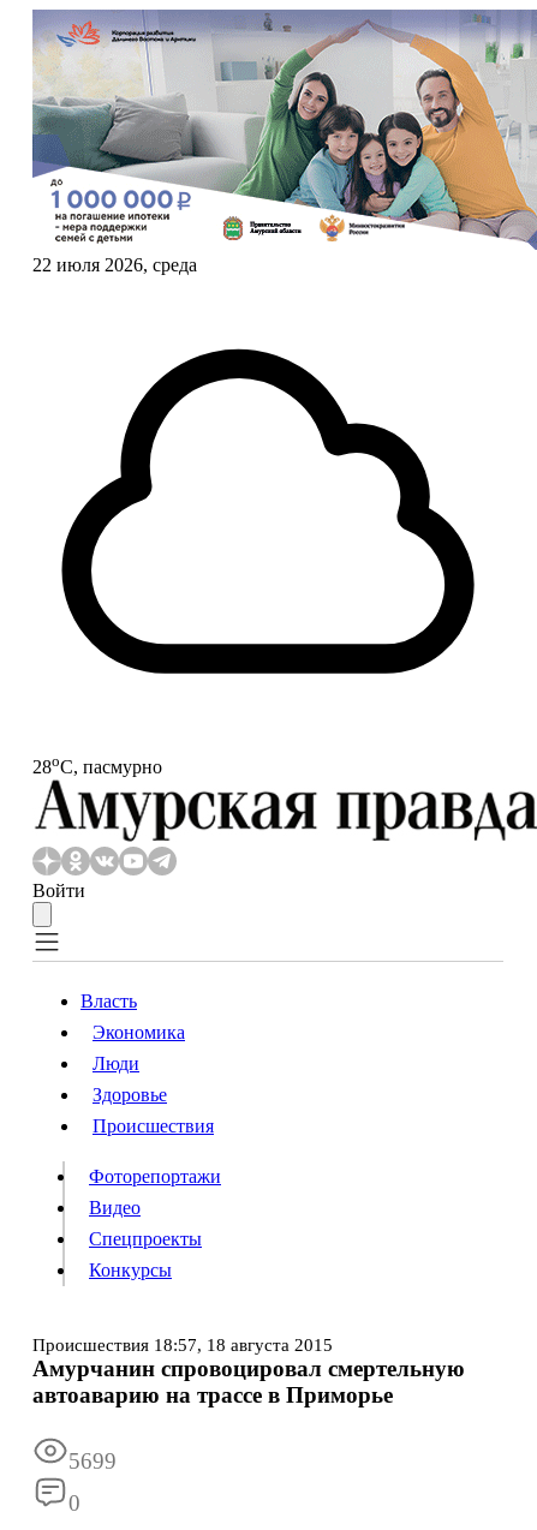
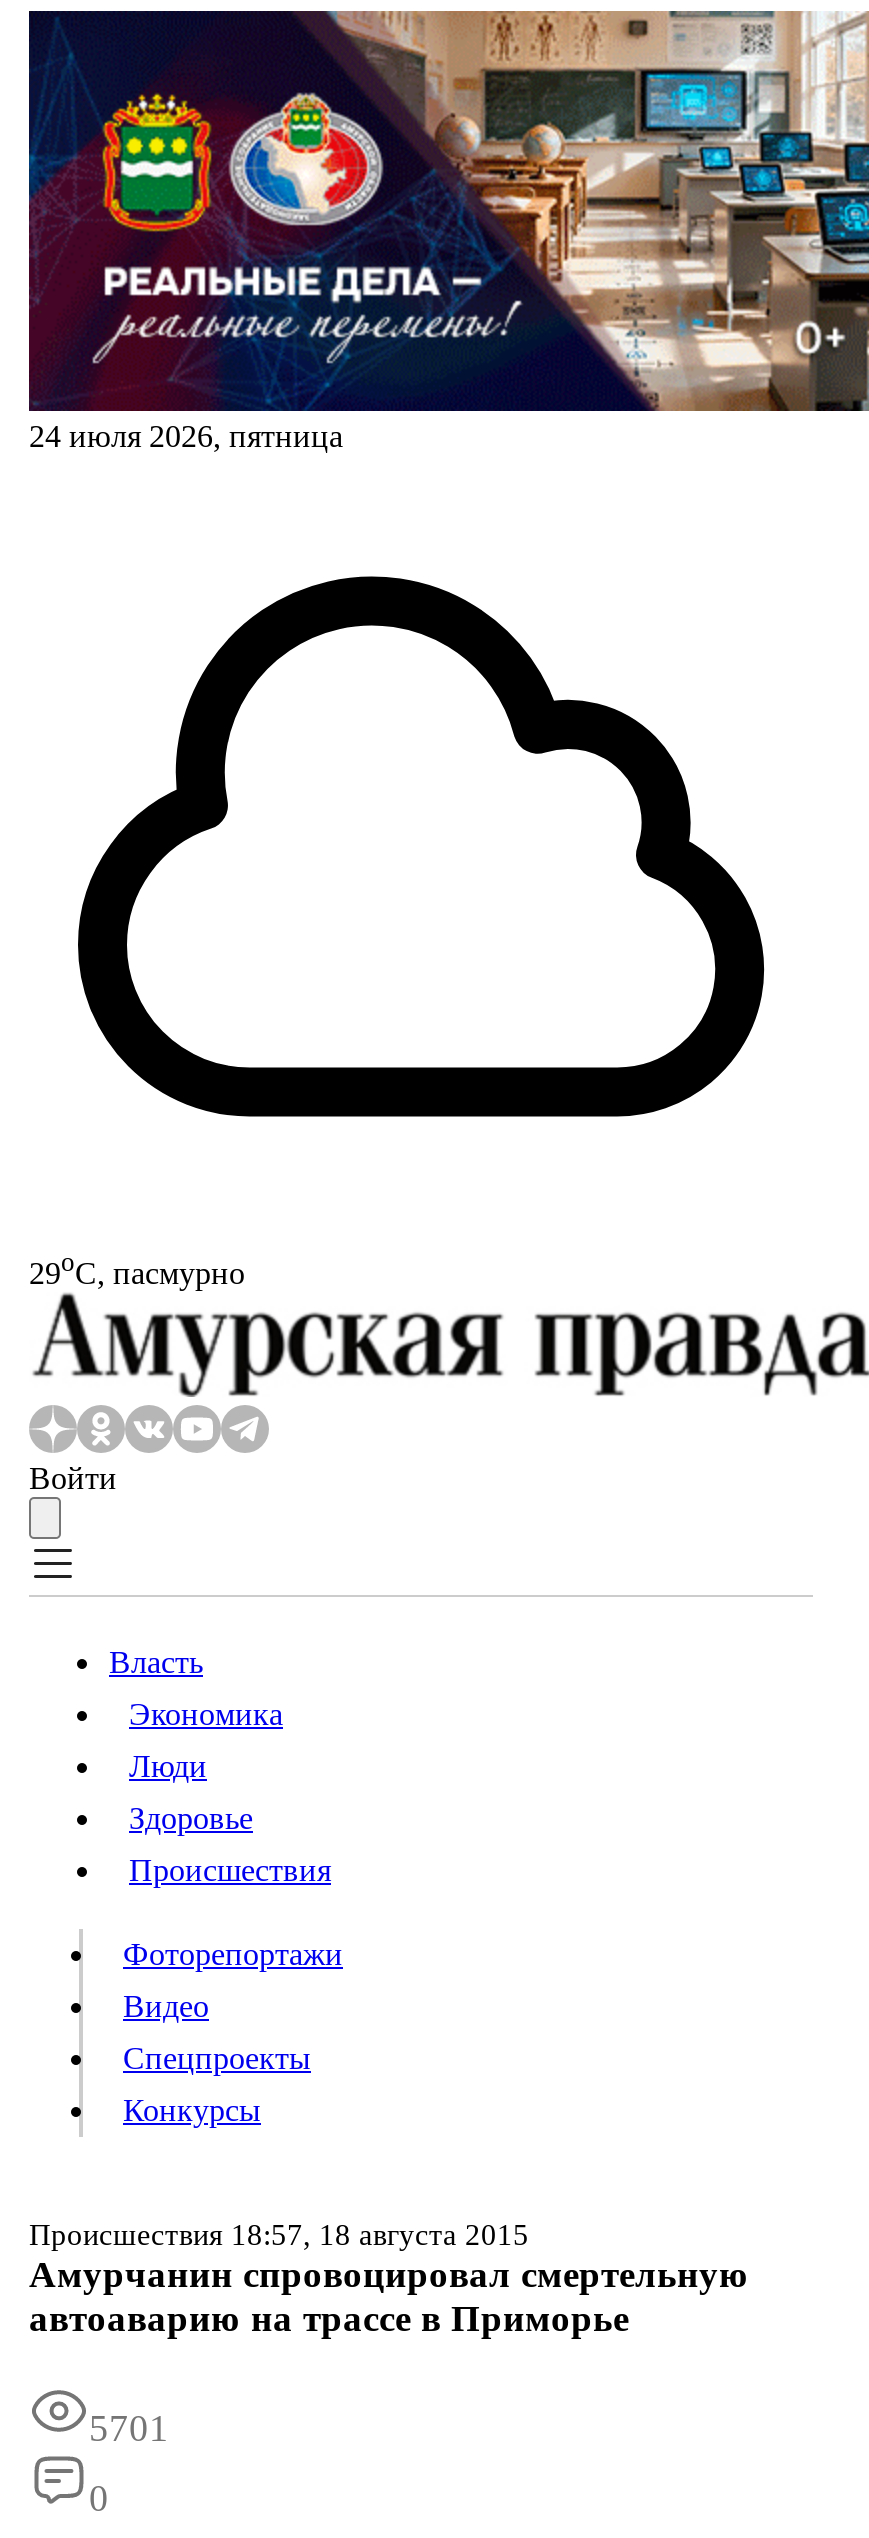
- [image]
- 22 июля 2026, среда
+ [image]
+ 24 июля 2026, пятница

- 28oС, пасмурно
+ 29oС, пасмурно

- 5699
+ 5701
